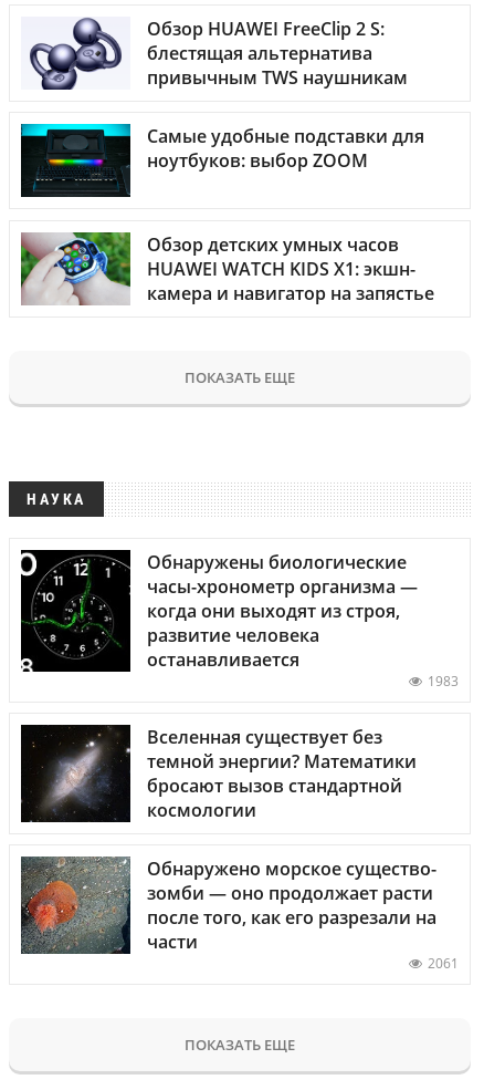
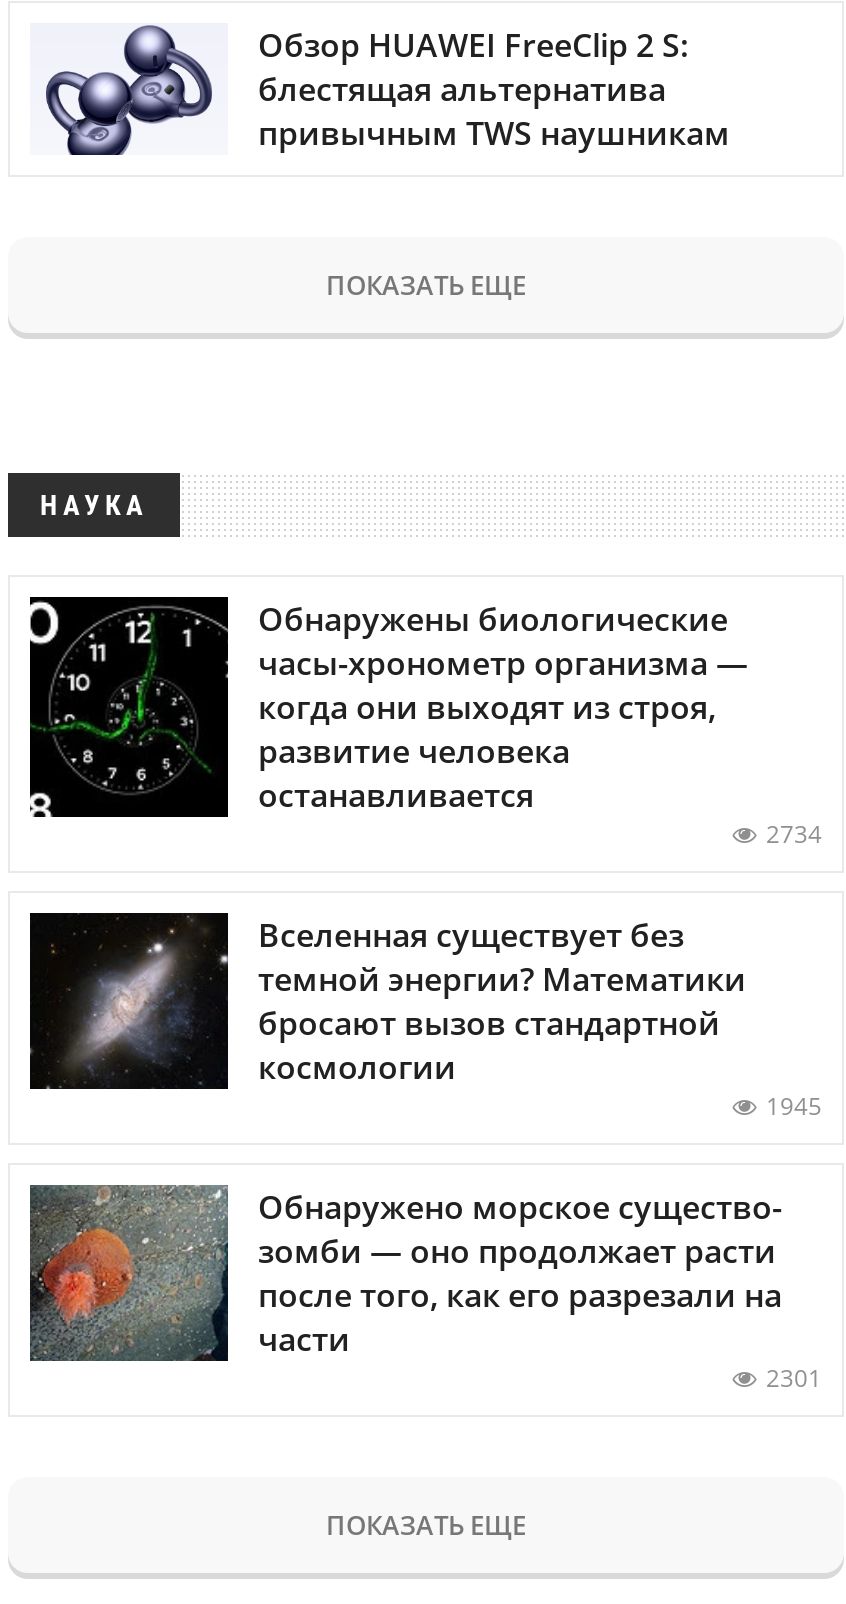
- [image]
- Самые удобные подставки для
- ноутбуков: выбор ZOOM
- Обзор детских умных часов
- HUAWEI WATCH KIDS X1: экшн-
- камера и навигатор на запястье

- [image]

moved up: [image] | ПОКАЗАТЬ ЕЩЕ | НАУКА | Обнаружены биологические | часы-хронометр организма — | когда они выходят из строя, | развитие человека | останавливается

- 1983
+ 2734

moved up: [image] | Вселенная существует без | темной энергии? Математики | бросают вызов стандартной | космологии

+ 1945

- 2061
+ 2301
